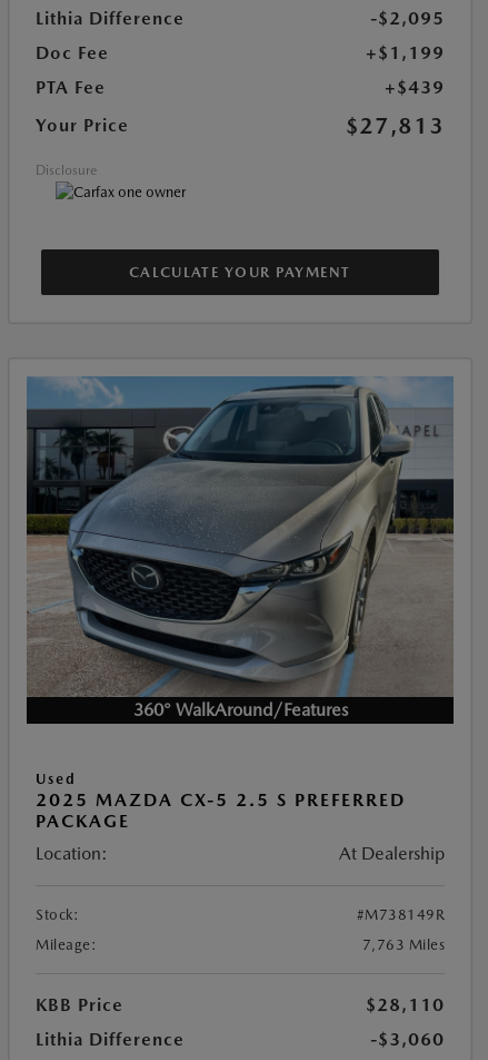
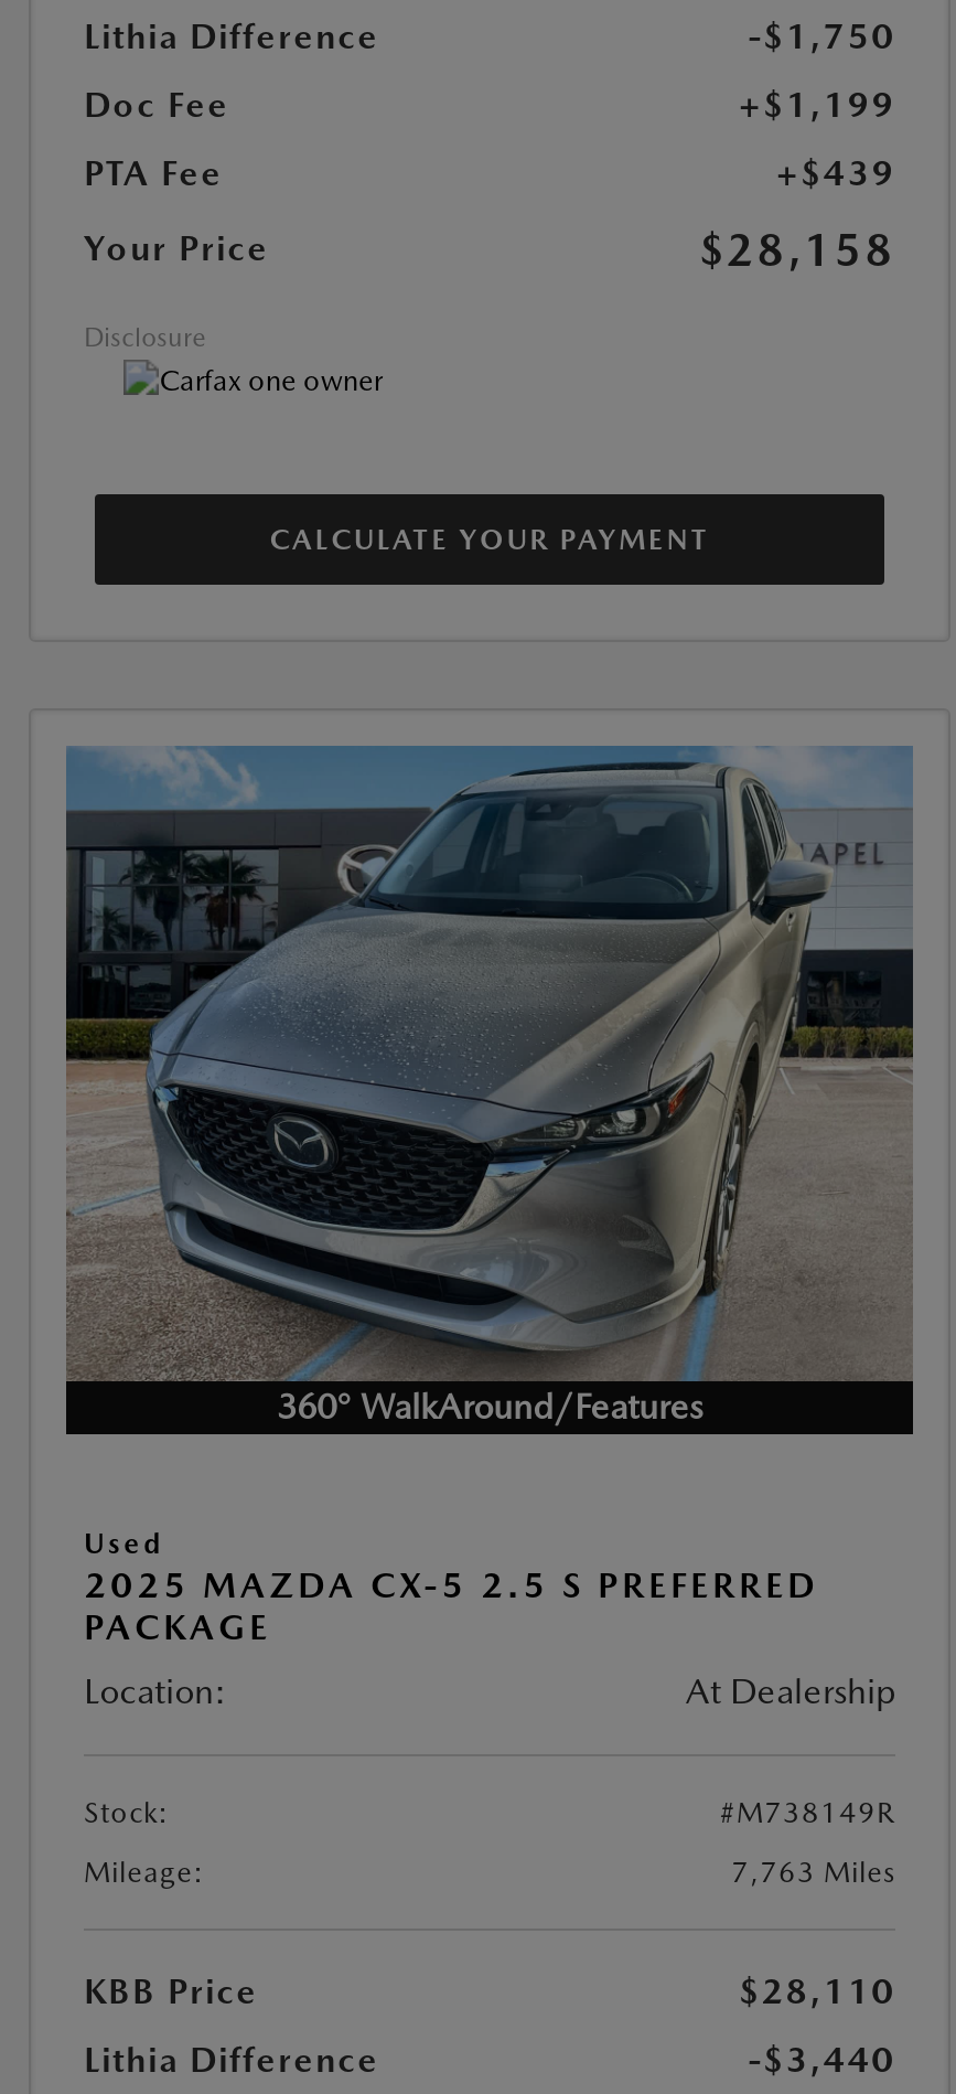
- -$2,095
+ -$1,750

- $27,813
+ $28,158

- -$3,060
+ -$3,440
